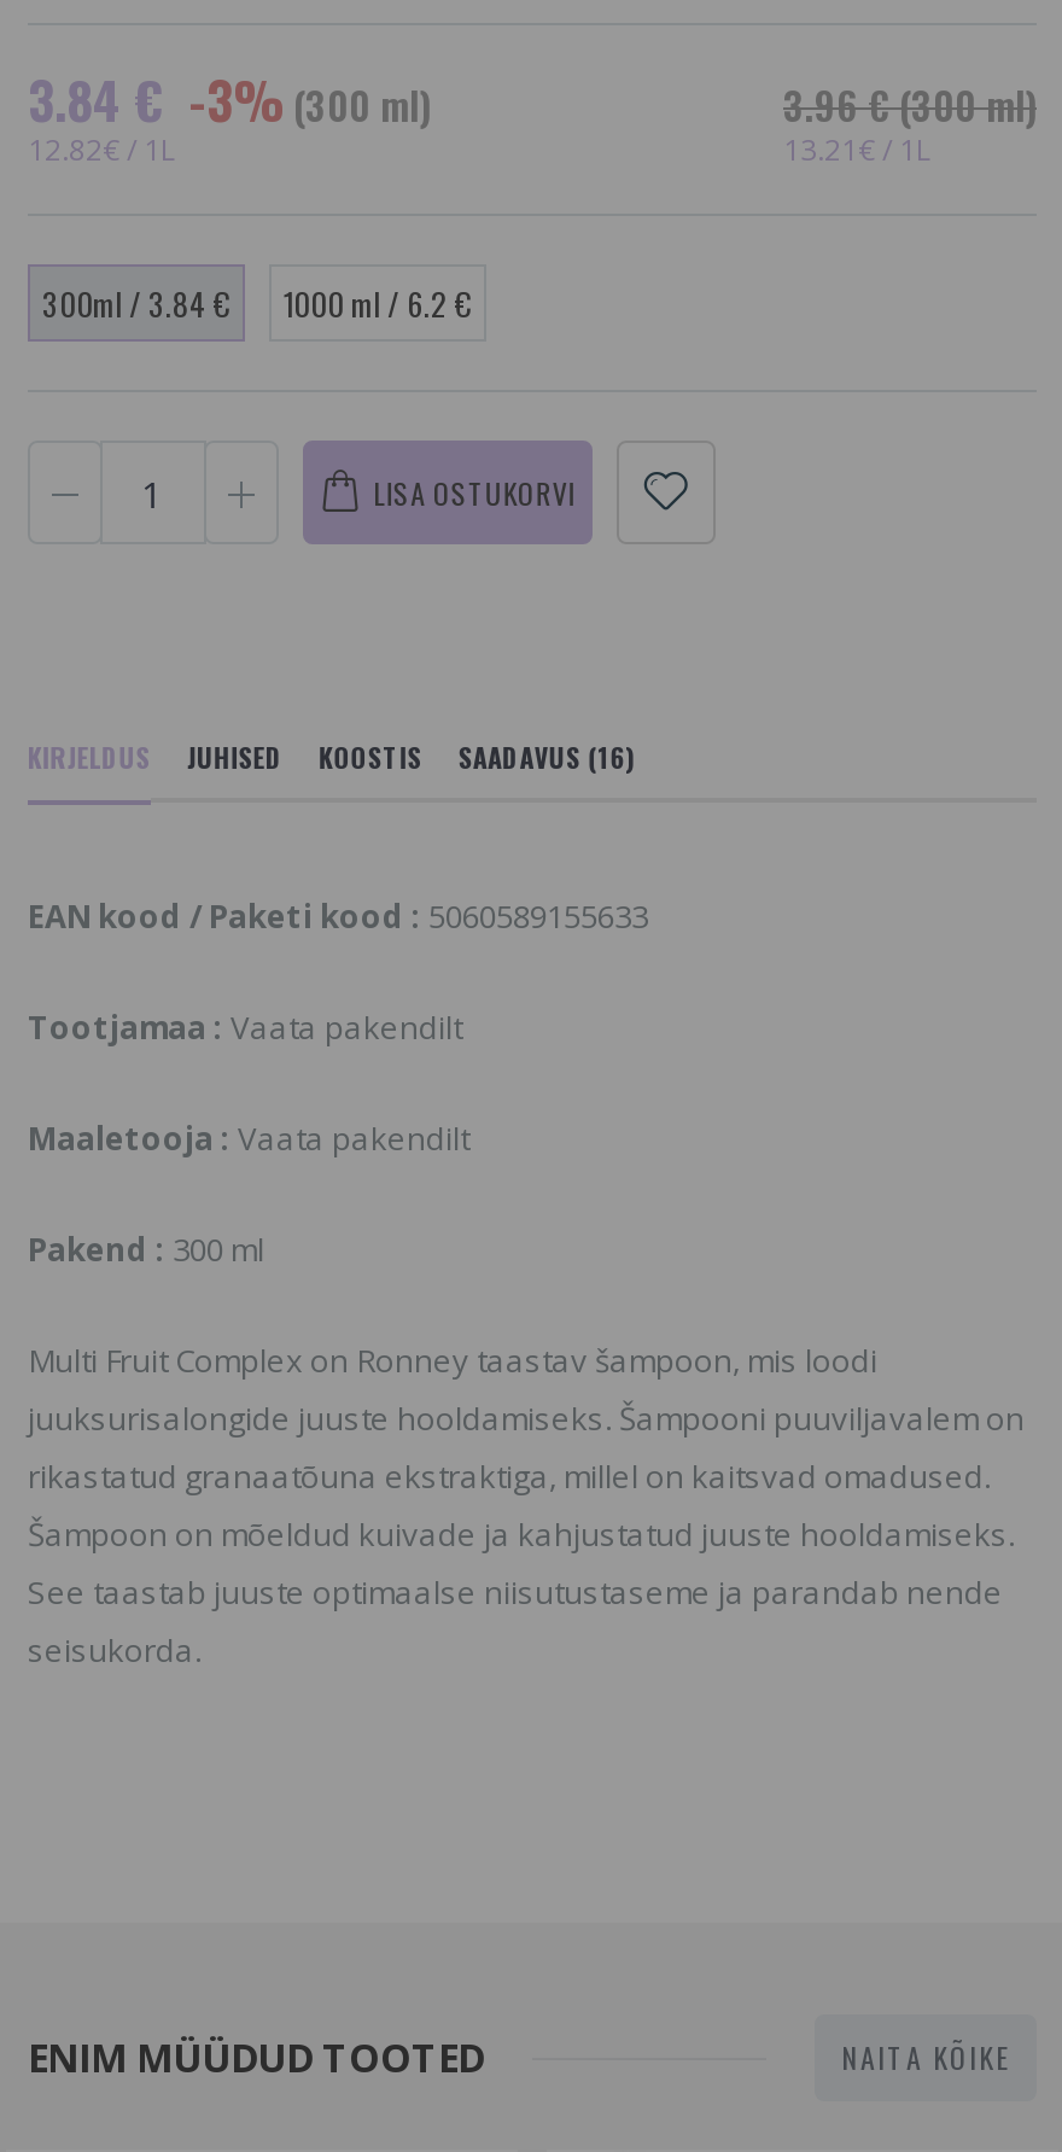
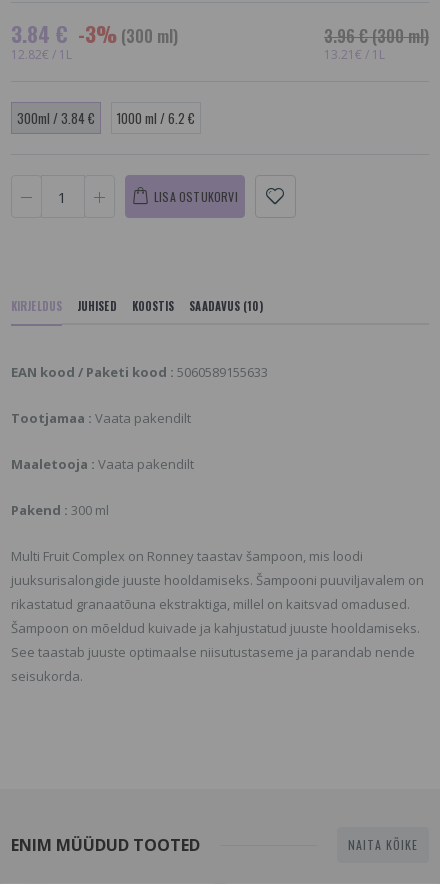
- SAADAVUS (16)
+ SAADAVUS (10)
